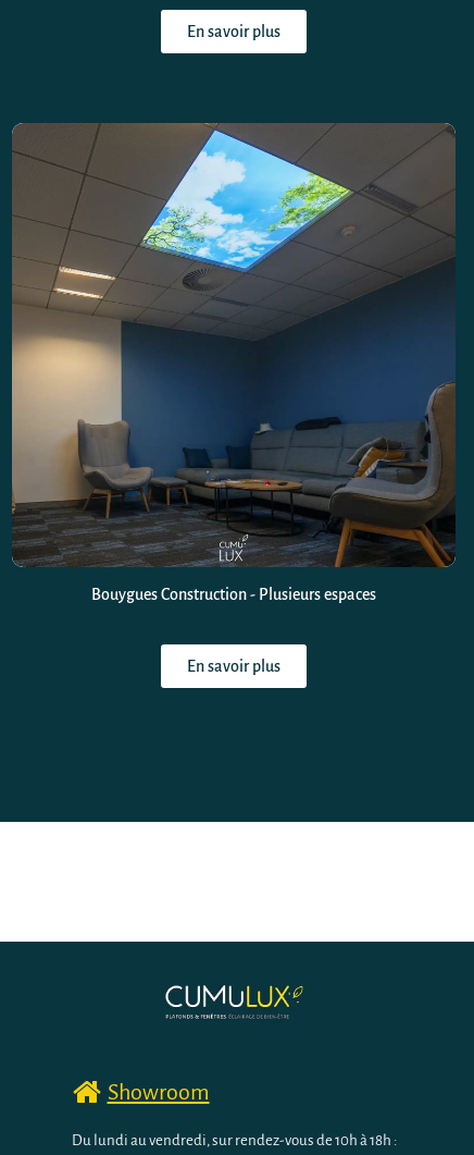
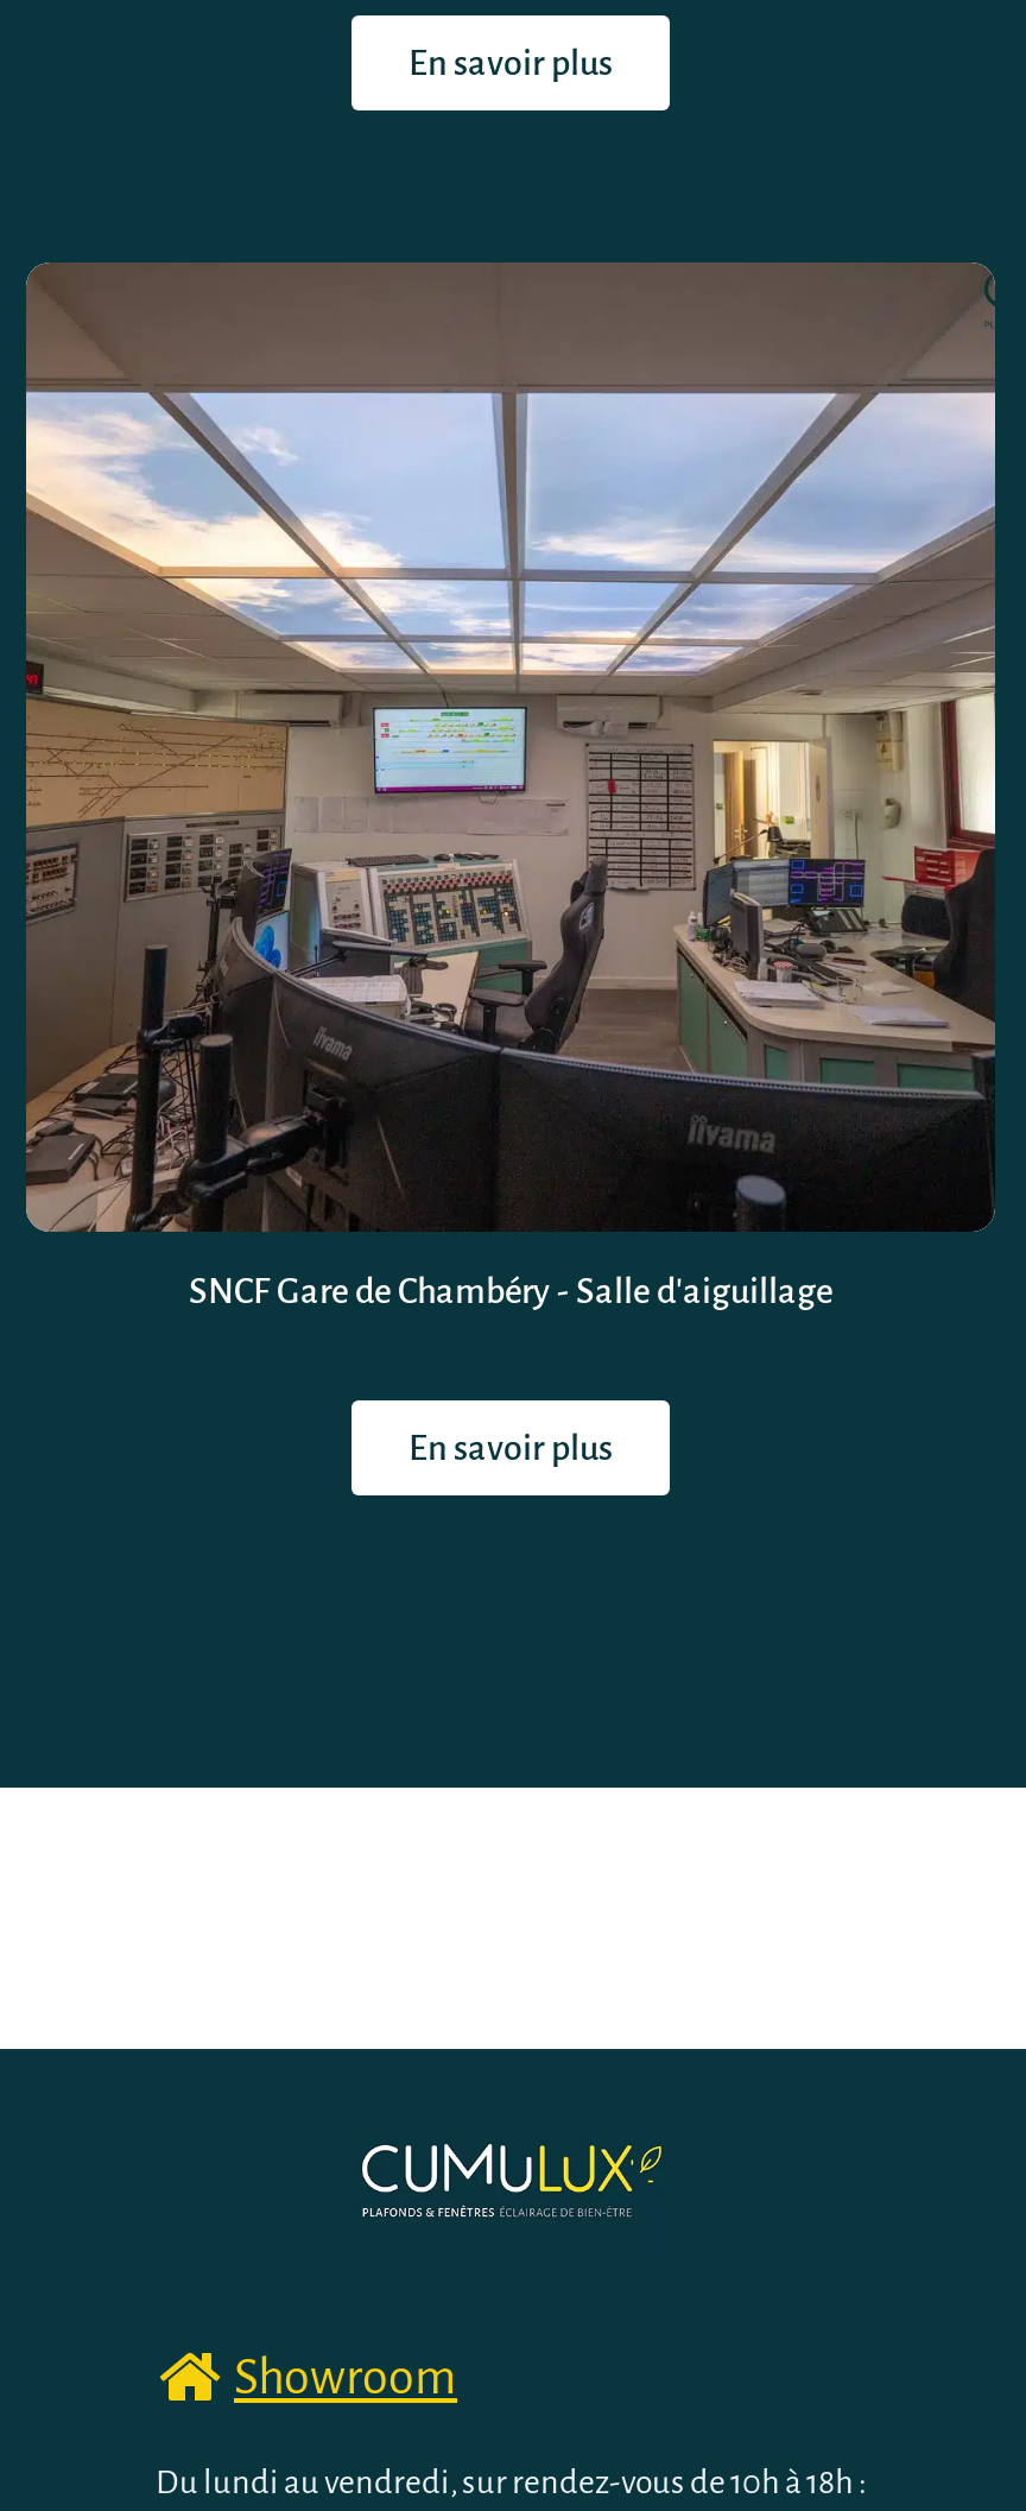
- [image]
- Bouygues Construction - Plusieurs espaces
+ [image]
+ SNCF Gare de Chambéry - Salle d'aiguillage
